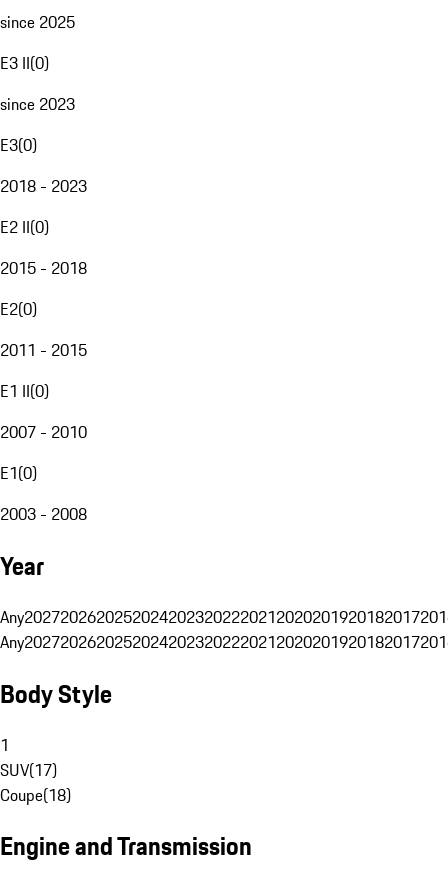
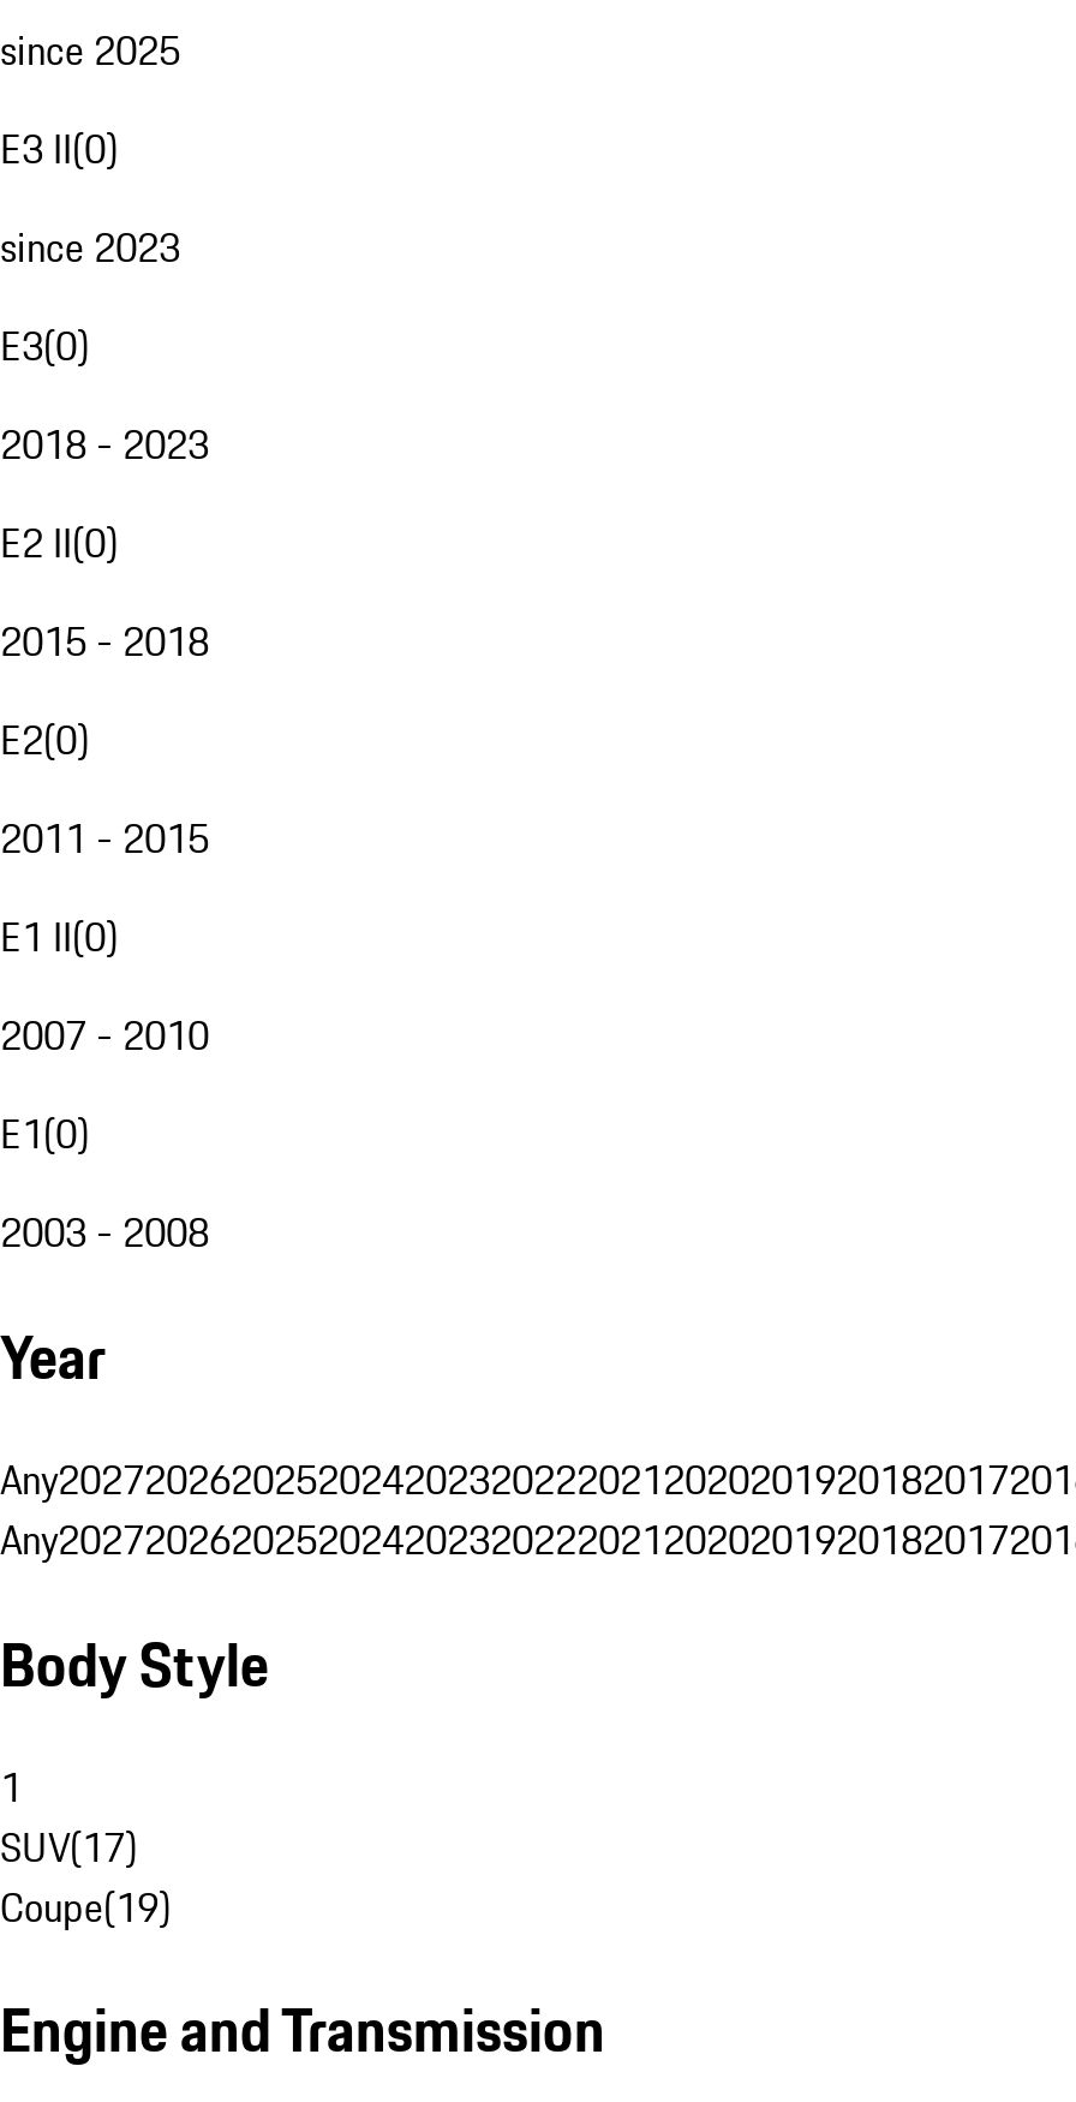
- Coupe(18)
+ Coupe(19)
